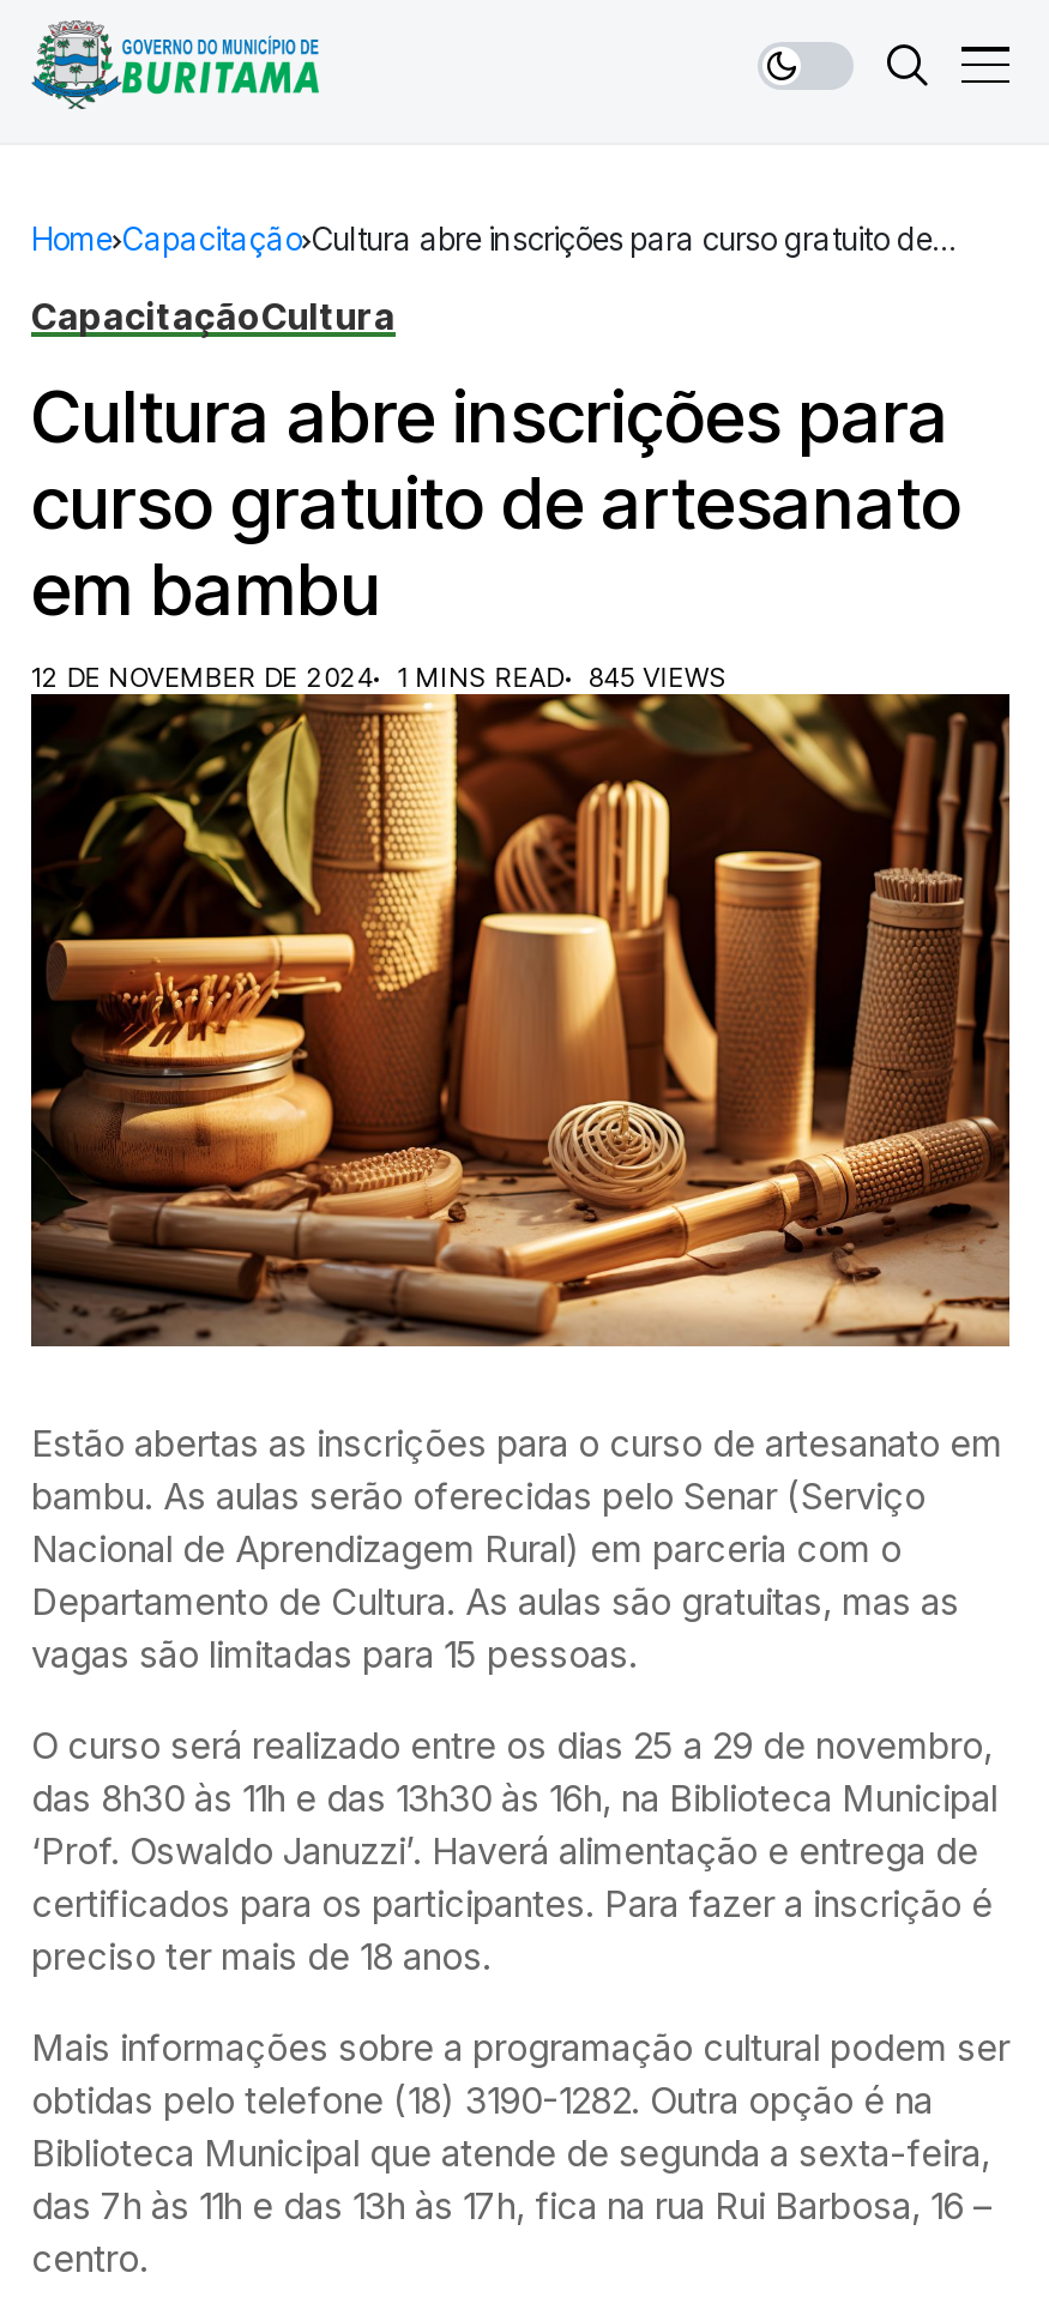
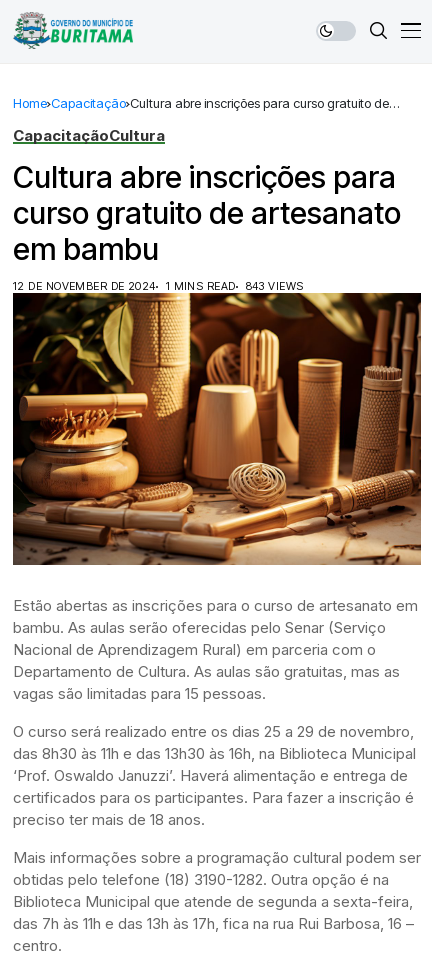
- 12 DE NOVEMBER DE 2024 1 MINS READ 845 VIEWS
+ 12 DE NOVEMBER DE 2024 1 MINS READ 843 VIEWS
